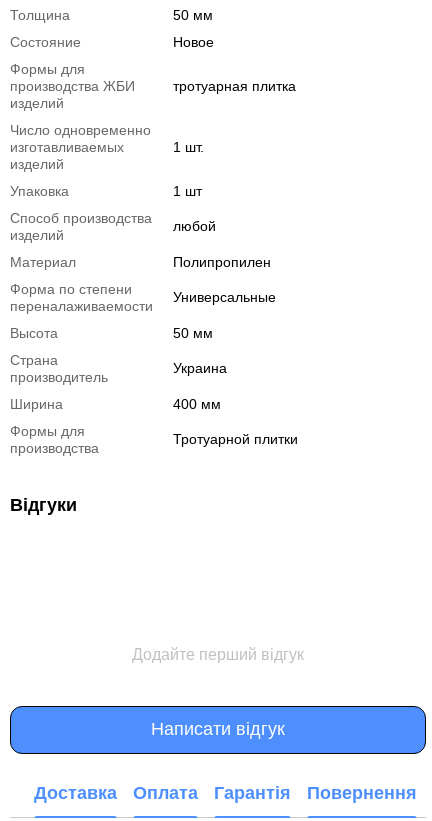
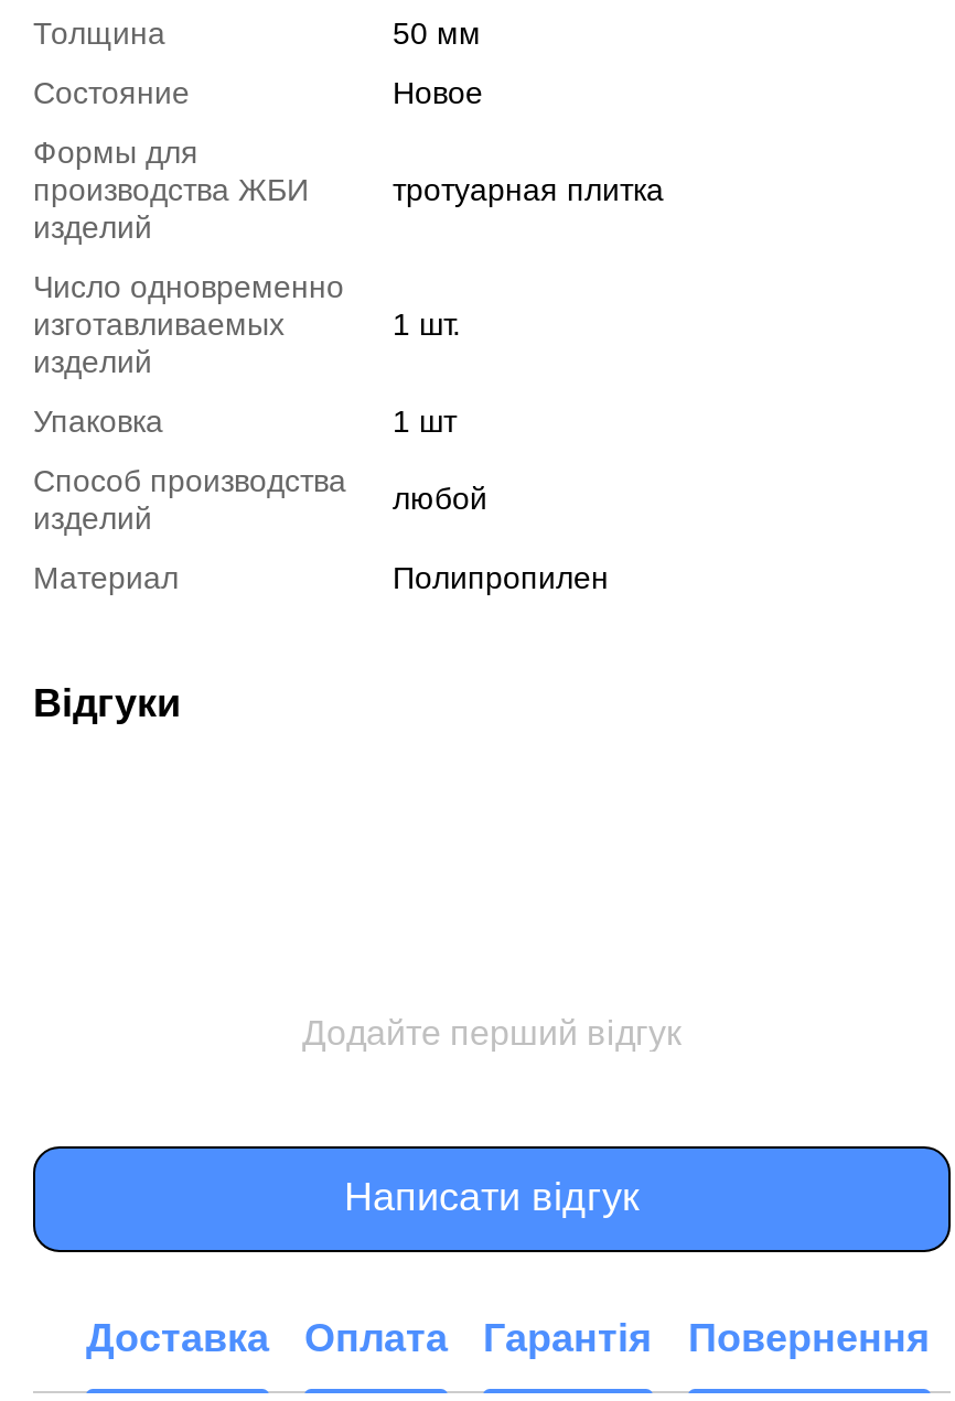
- Форма по степени
- переналаживаемости

- Универсальные
- Высота
- 50 мм
- Страна
- производитель

- Украина
- Ширина
- 400 мм
- Формы для
- производства

- Тротуарной плитки
